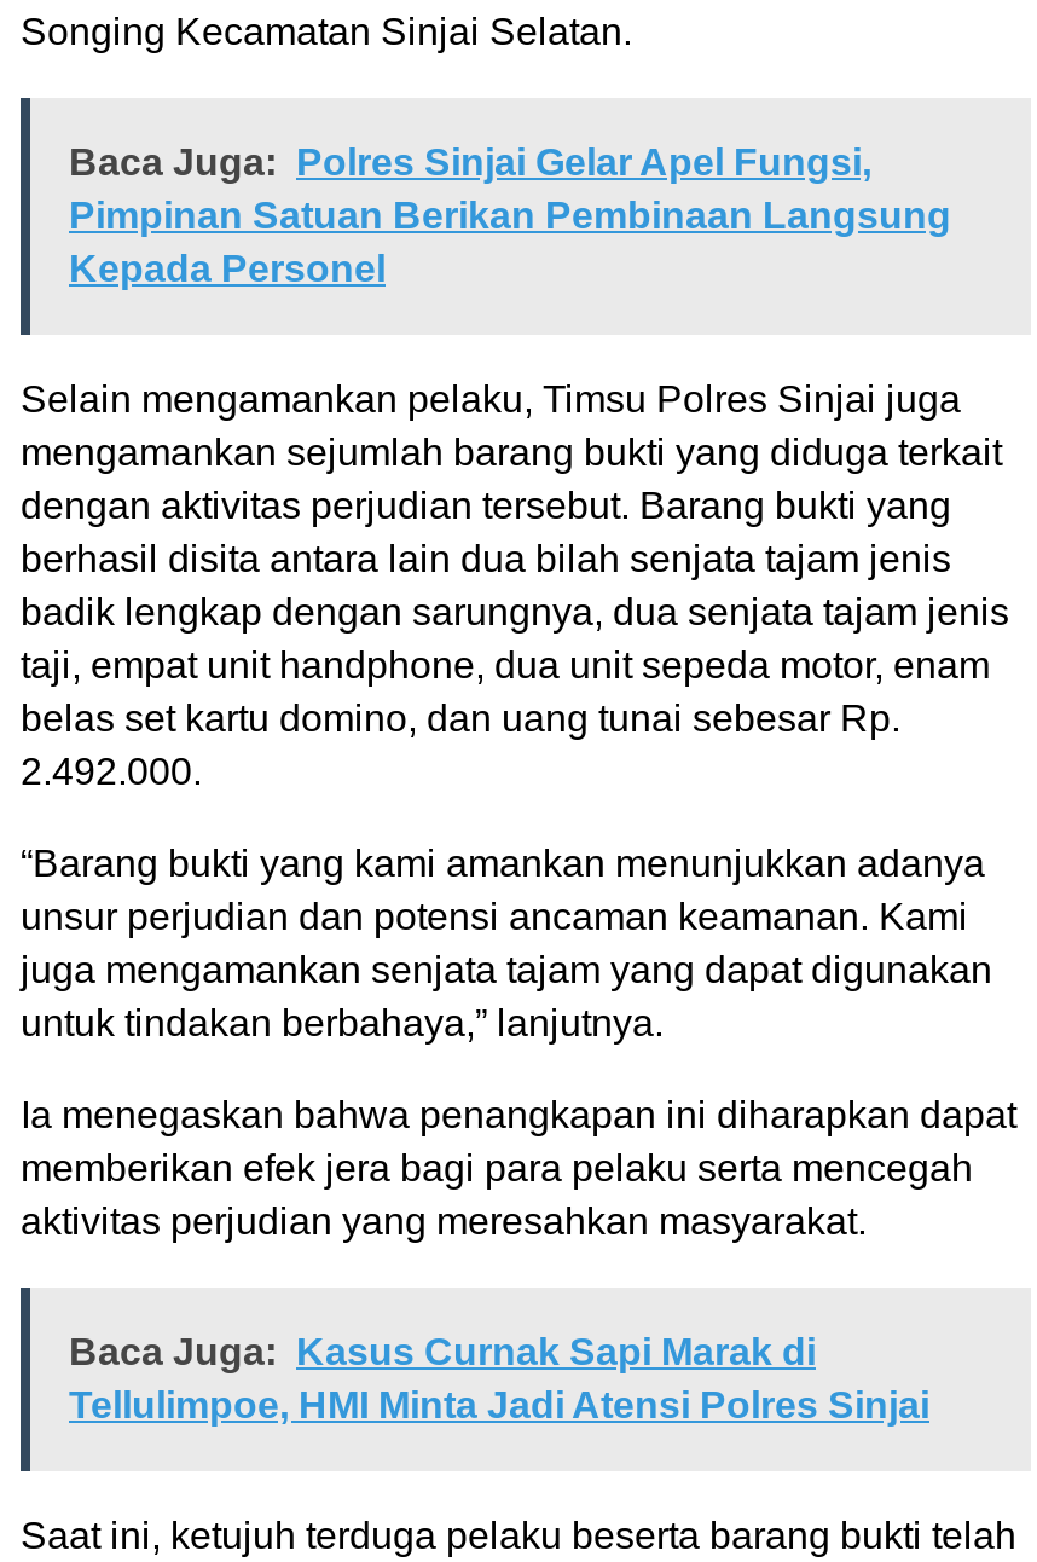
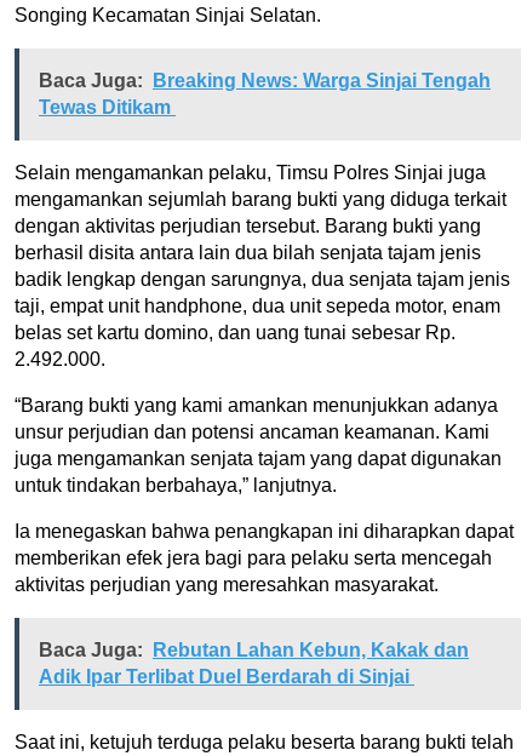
- Baca Juga: Polres Sinjai Gelar Apel Fungsi,
- Pimpinan Satuan Berikan Pembinaan Langsung
- Kepada Personel
+ Baca Juga: Breaking News: Warga Sinjai Tengah
+ Tewas Ditikam

- Baca Juga: Kasus Curnak Sapi Marak di
+ Baca Juga: Rebutan Lahan Kebun, Kakak dan

- Tellulimpoe, HMI Minta Jadi Atensi Polres Sinjai
+ Adik Ipar Terlibat Duel Berdarah di Sinjai
